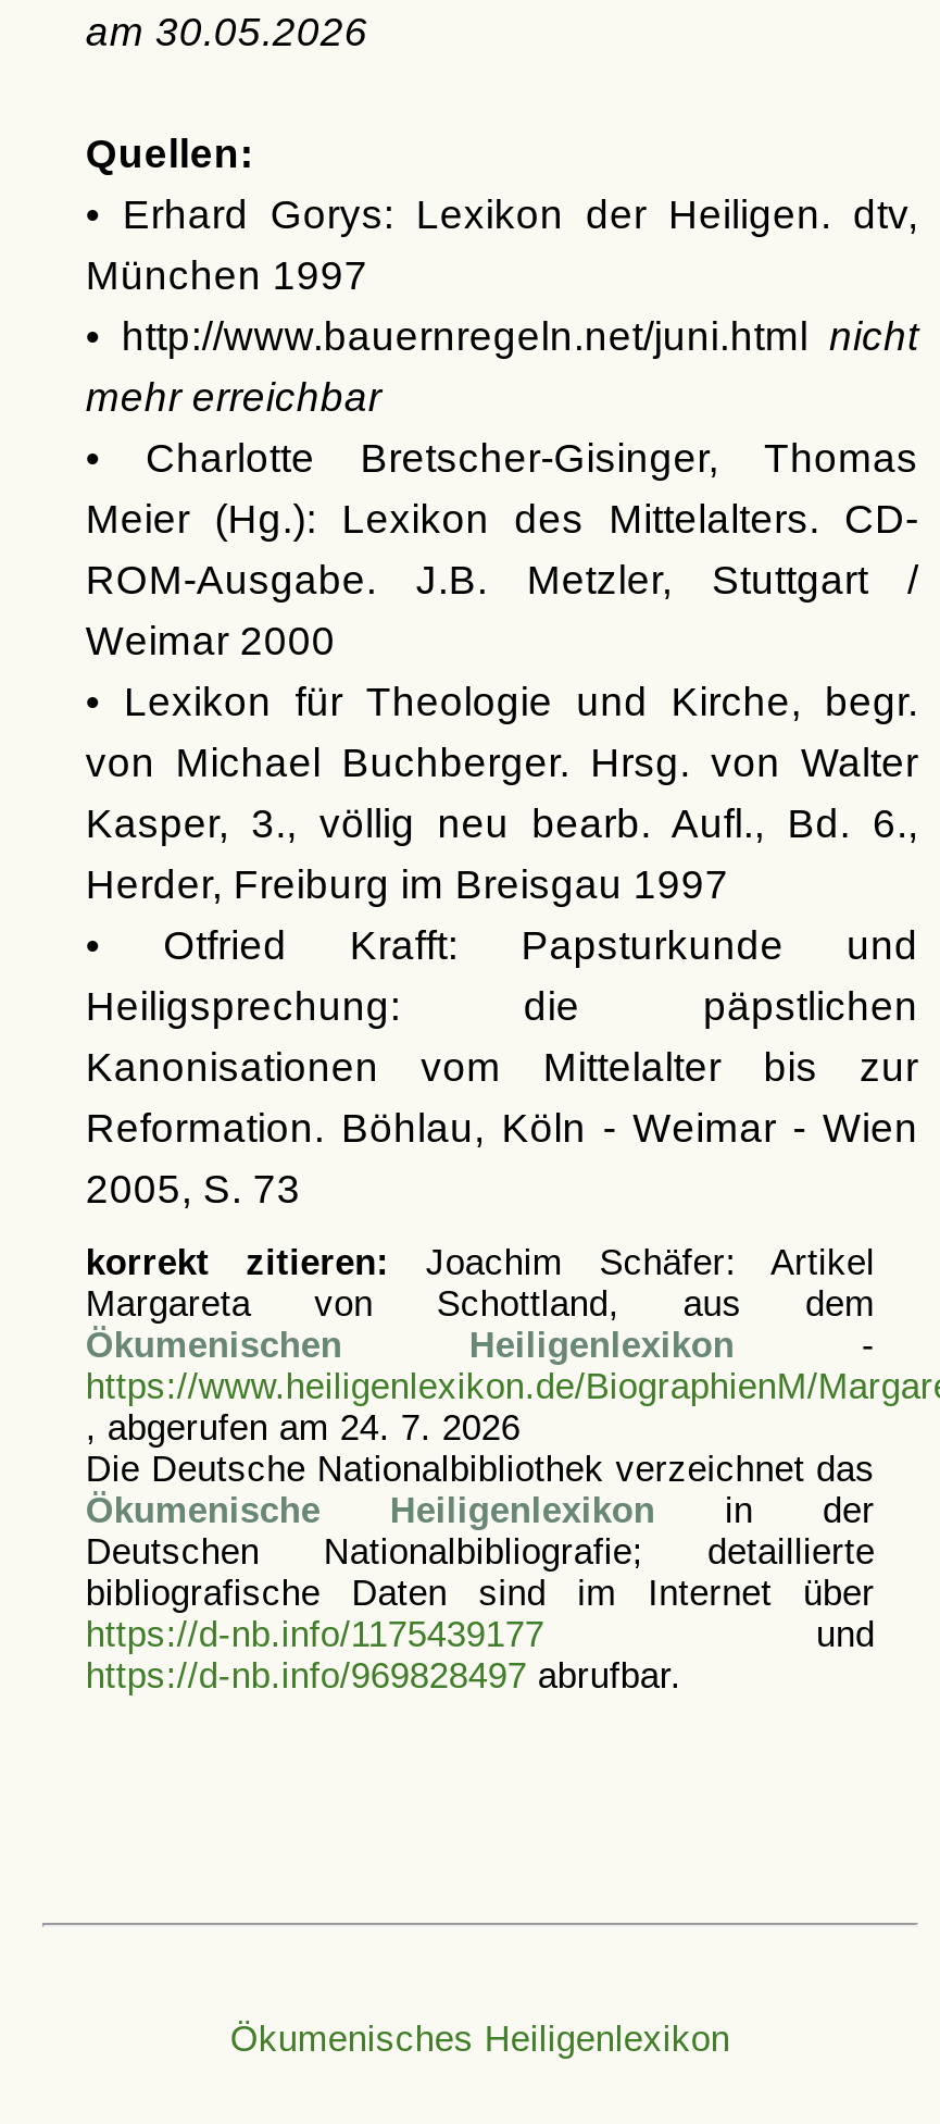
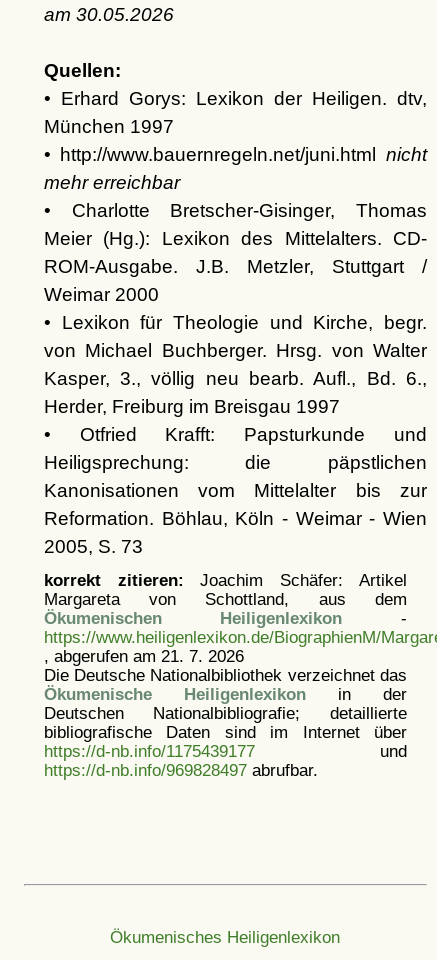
- , abgerufen am 24. 7. 2026
+ , abgerufen am 21. 7. 2026
